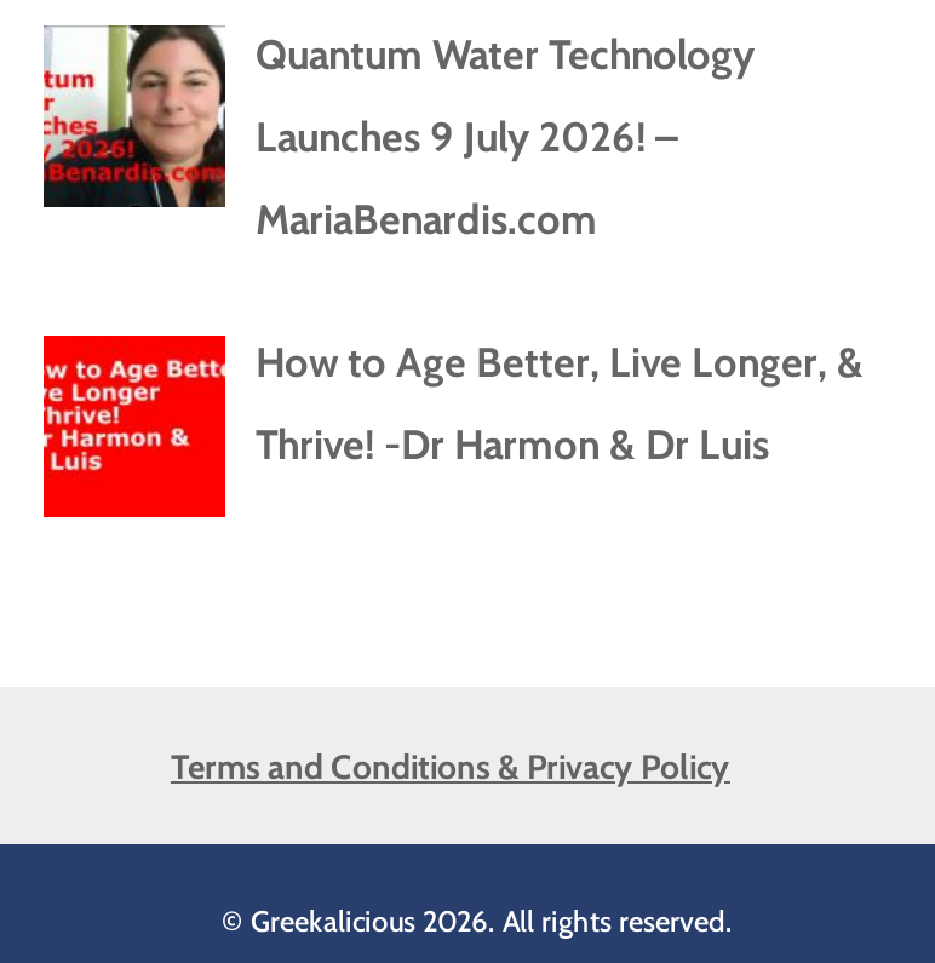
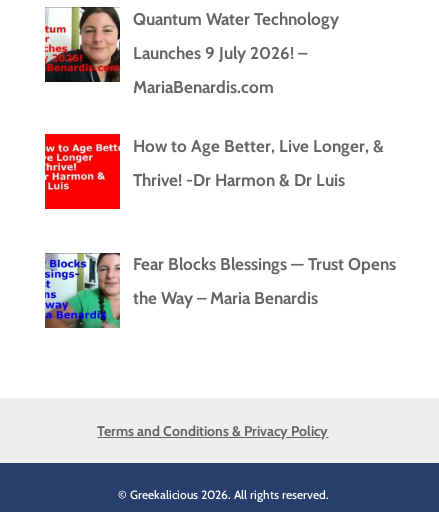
+ [image]
+ Fear Blocks Blessings — Trust Opens
+ the Way – Maria Benardis
